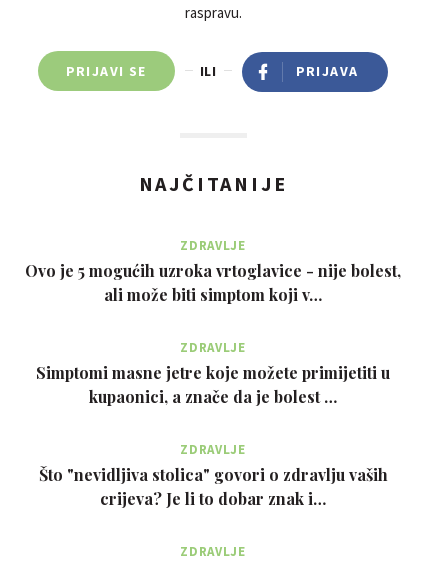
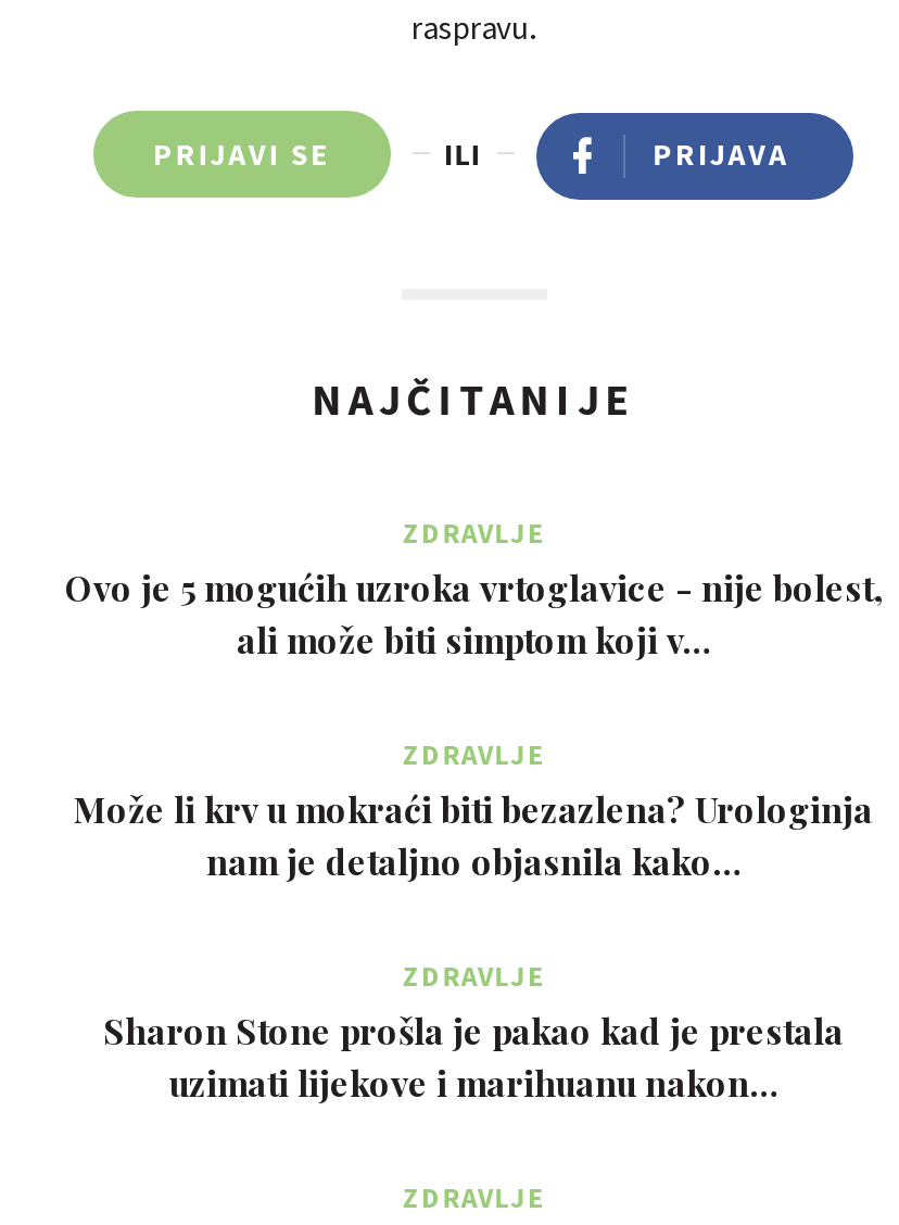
- Simptomi masne jetre koje možete primijetiti u
- kupaonici, a znače da je bolest …
+ Može li krv u mokraći biti bezazlena? Urologinja
+ nam je detaljno objasnila kako…

- Što "nevidljiva stolica" govori o zdravlju vaših
- crijeva? Je li to dobar znak i…
+ Sharon Stone prošla je pakao kad je prestala
+ uzimati lijekove i marihuanu nakon…
